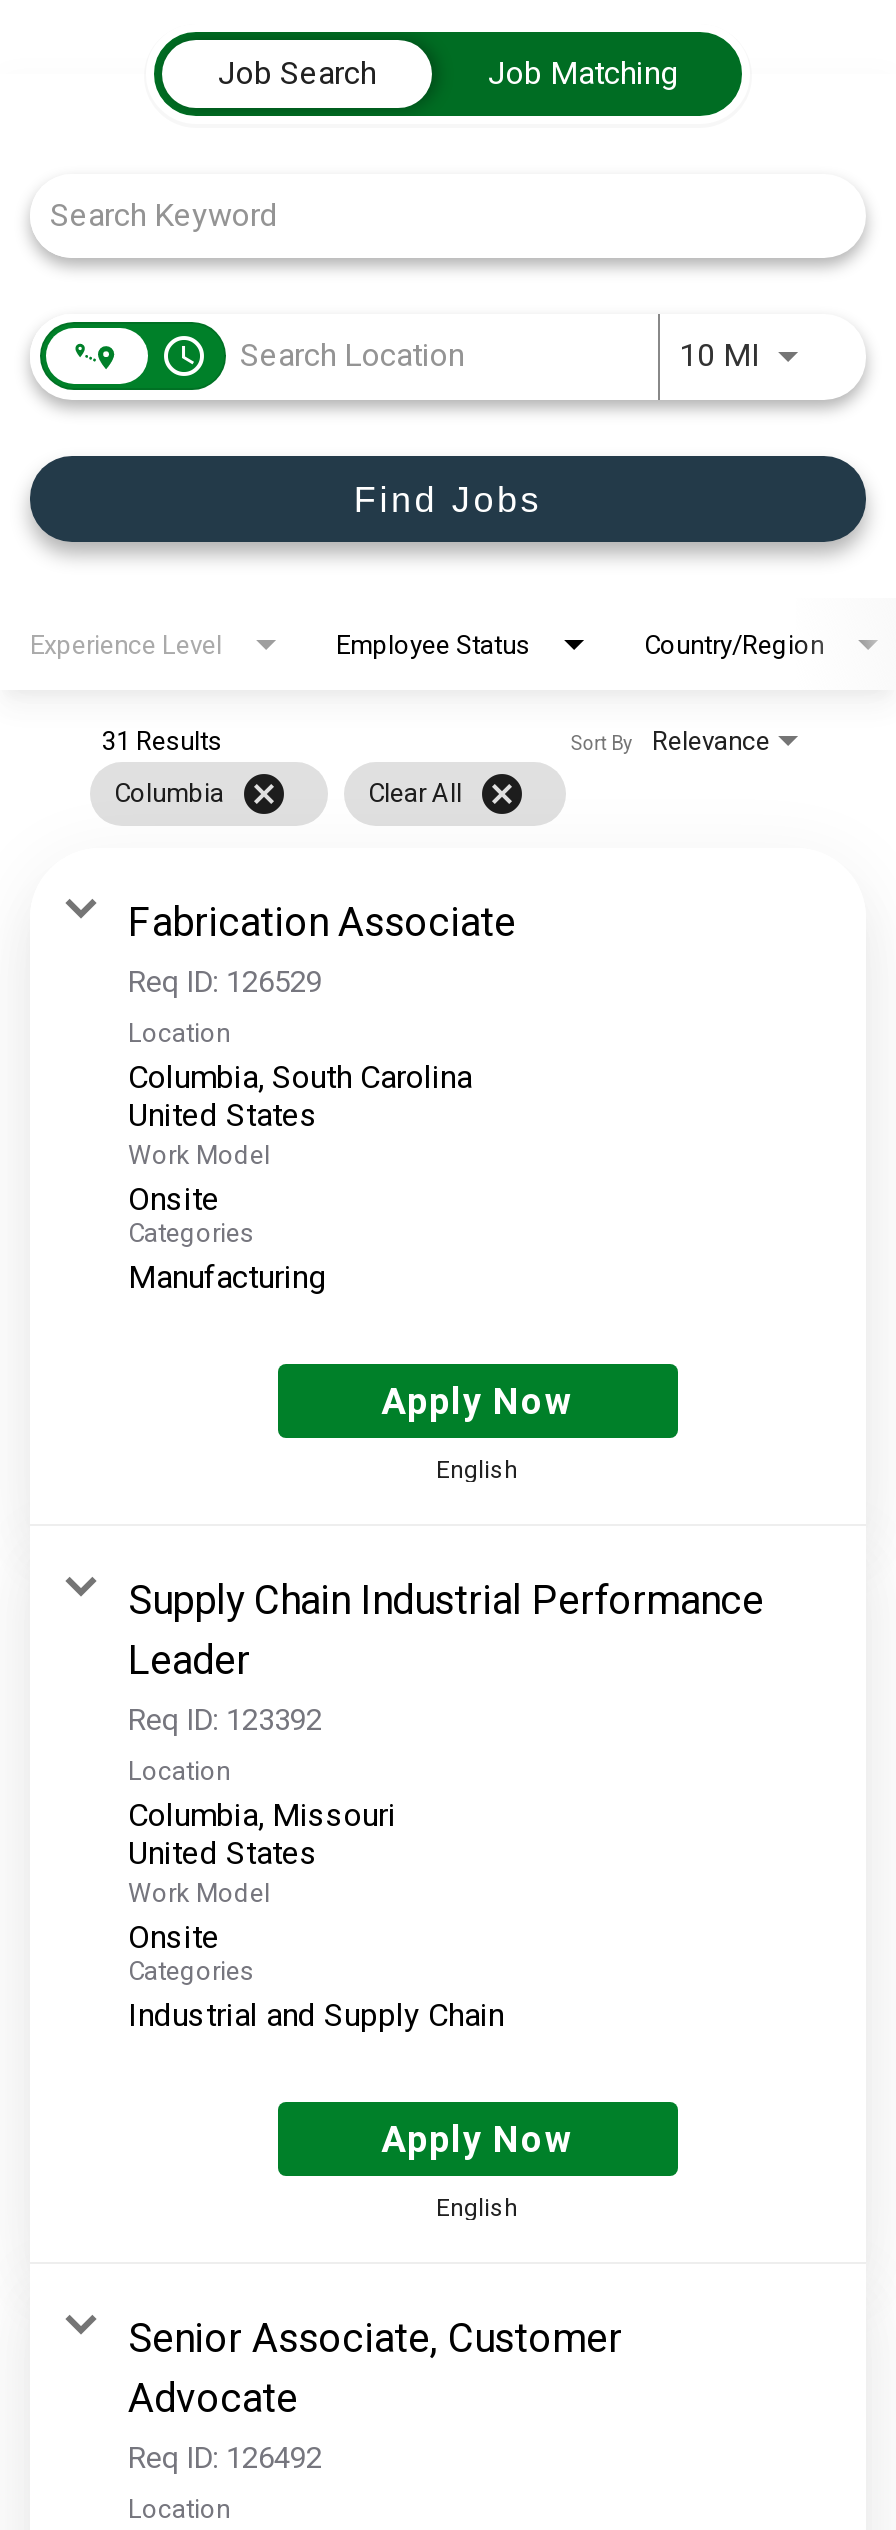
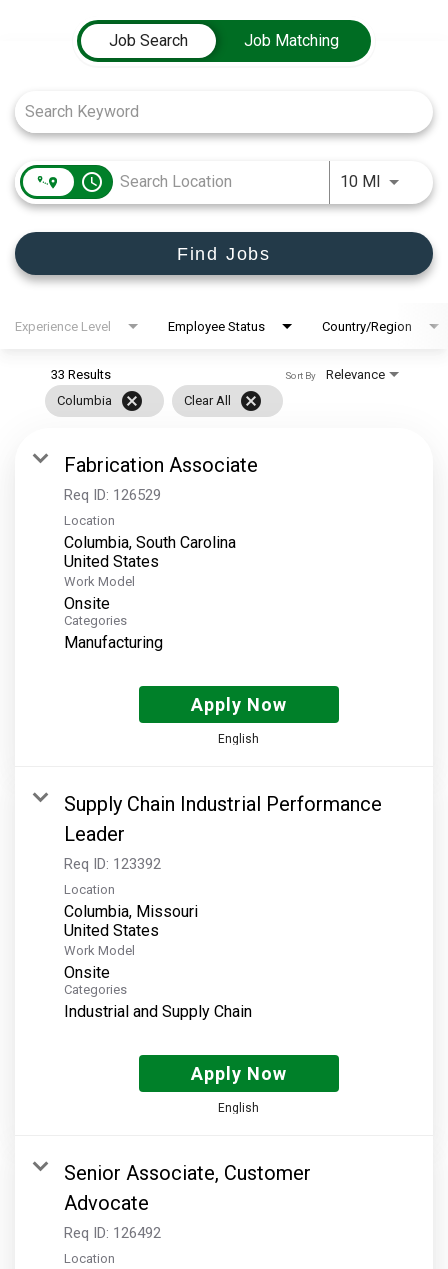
- 31 Results
+ 33 Results
